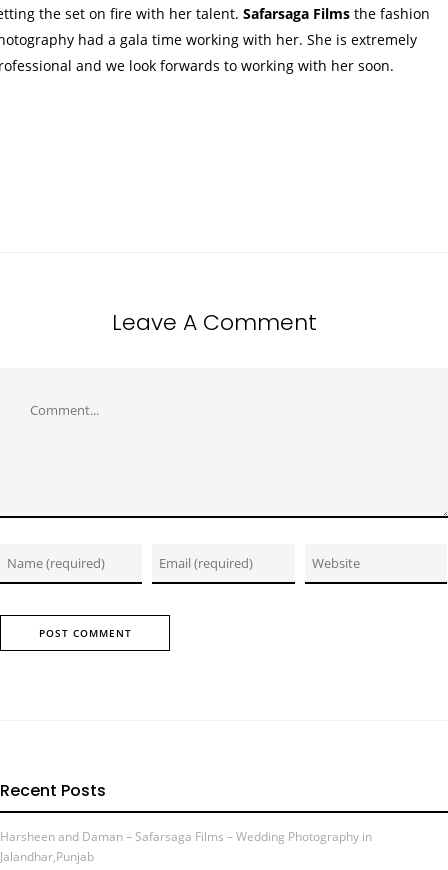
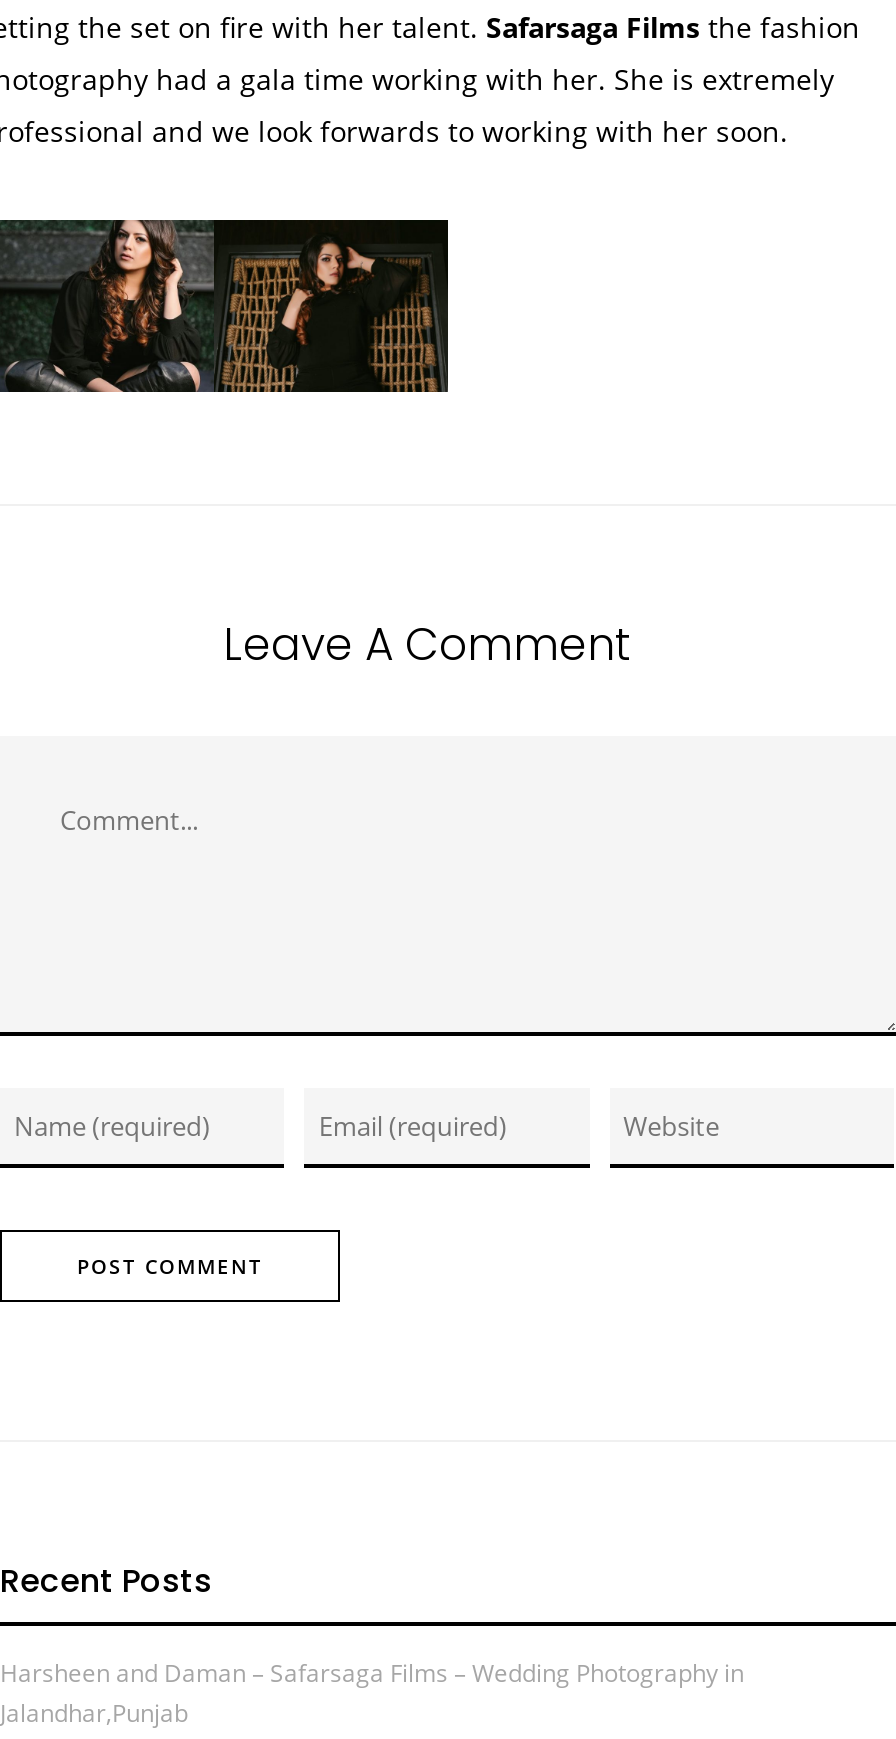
+ [image]
